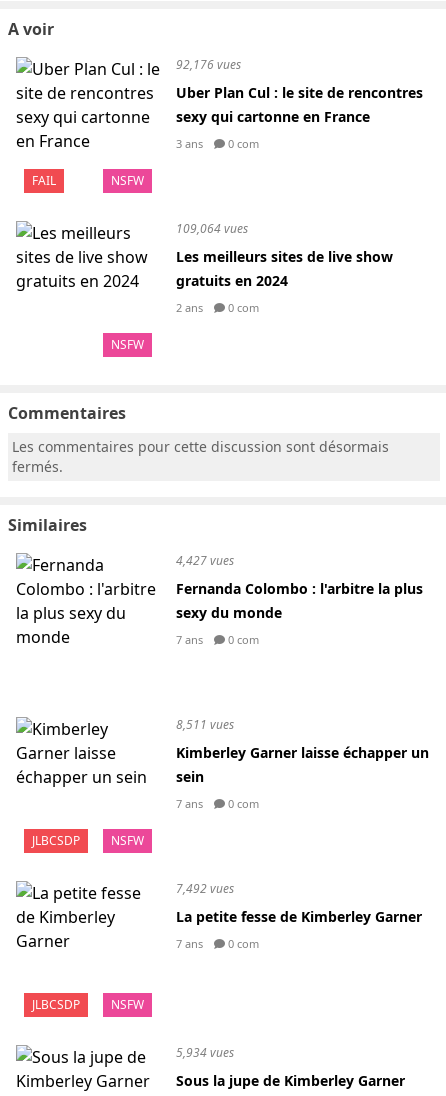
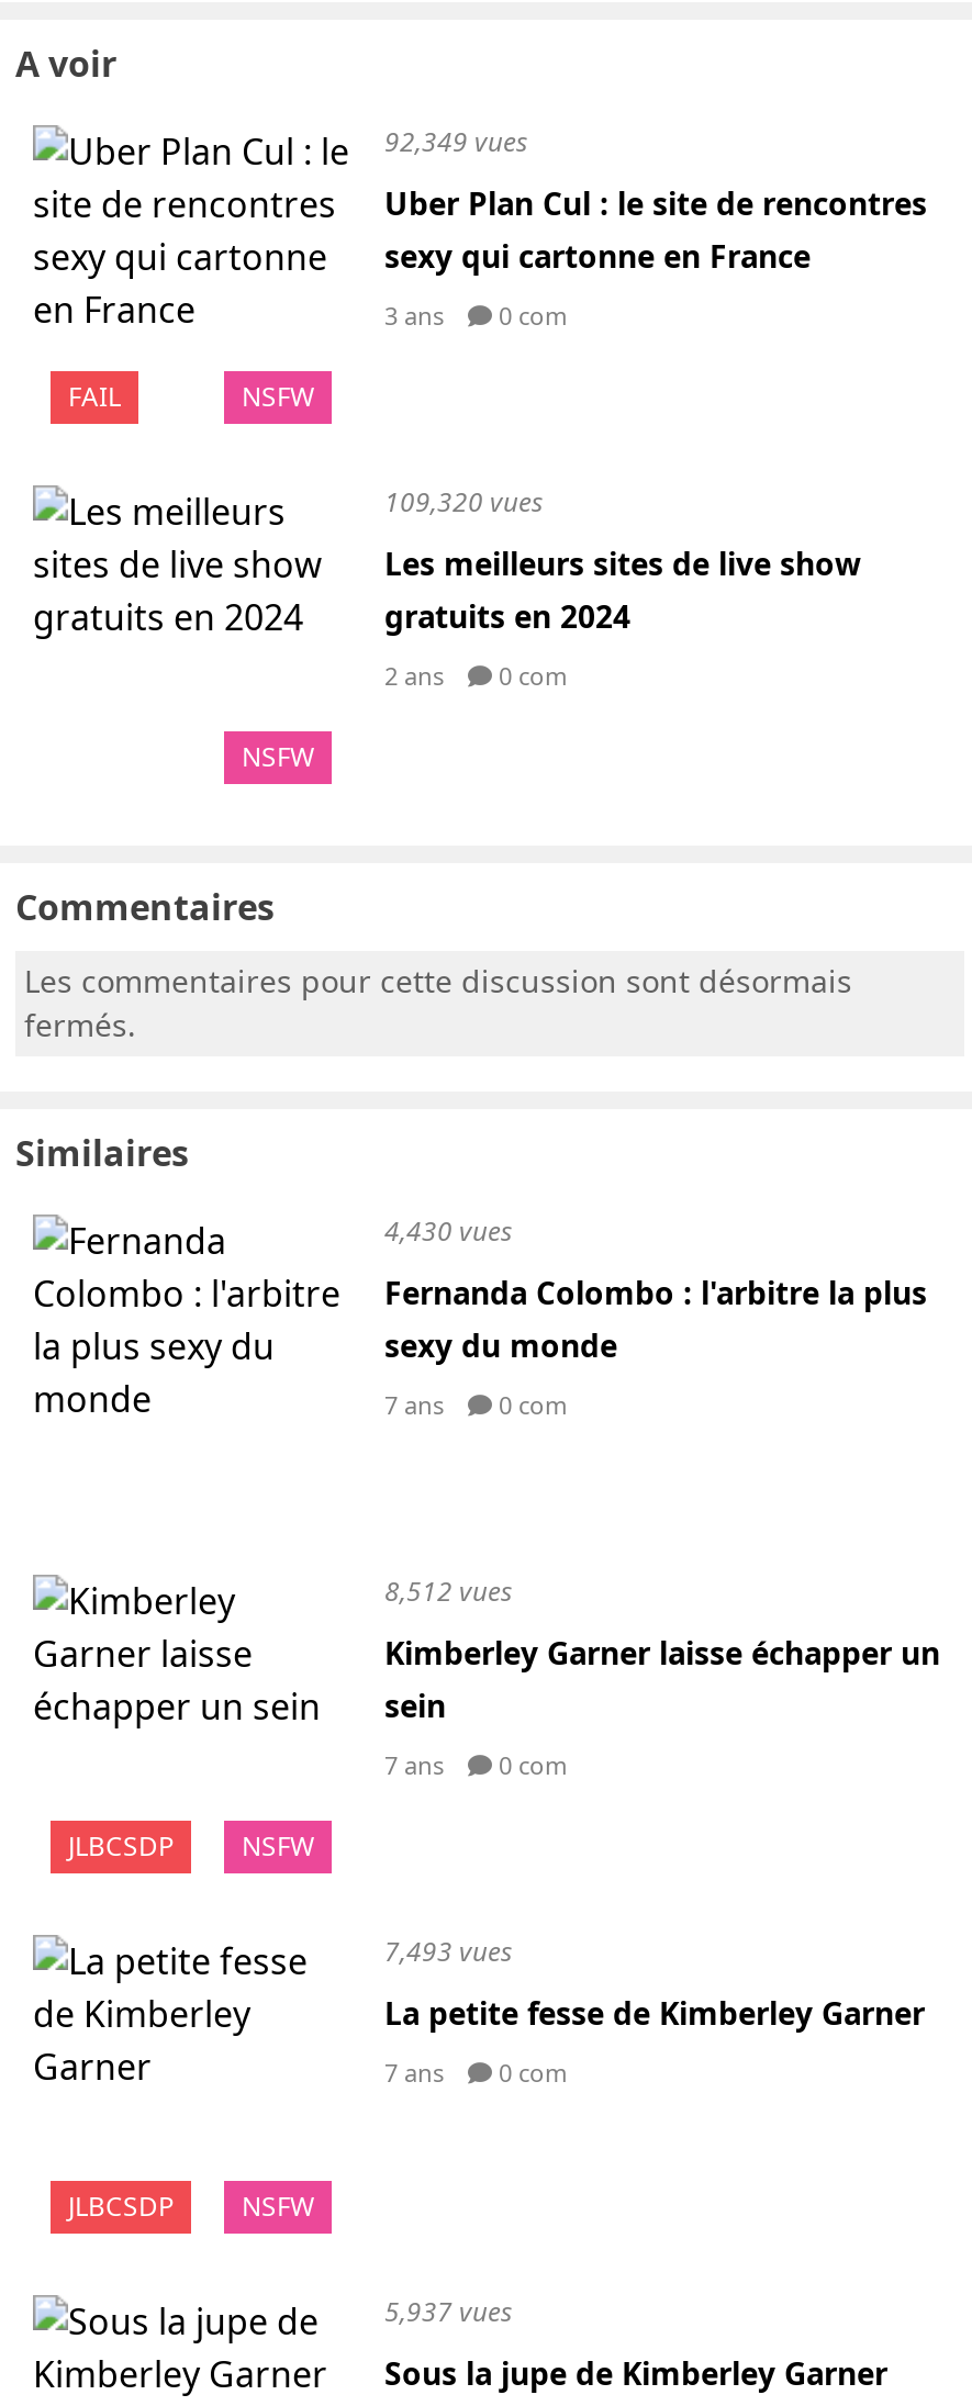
- 92,176 vues
+ 92,349 vues

- 109,064 vues
+ 109,320 vues

- 4,427 vues
+ 4,430 vues

- 8,511 vues
+ 8,512 vues

- 7,492 vues
+ 7,493 vues

- 5,934 vues
+ 5,937 vues
